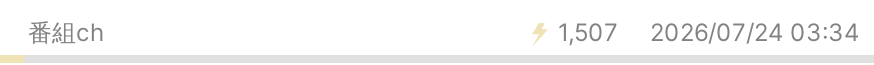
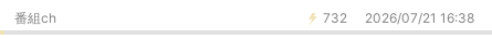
- 1,507
+ 732

- 2026/07/24 03:34
+ 2026/07/21 16:38
